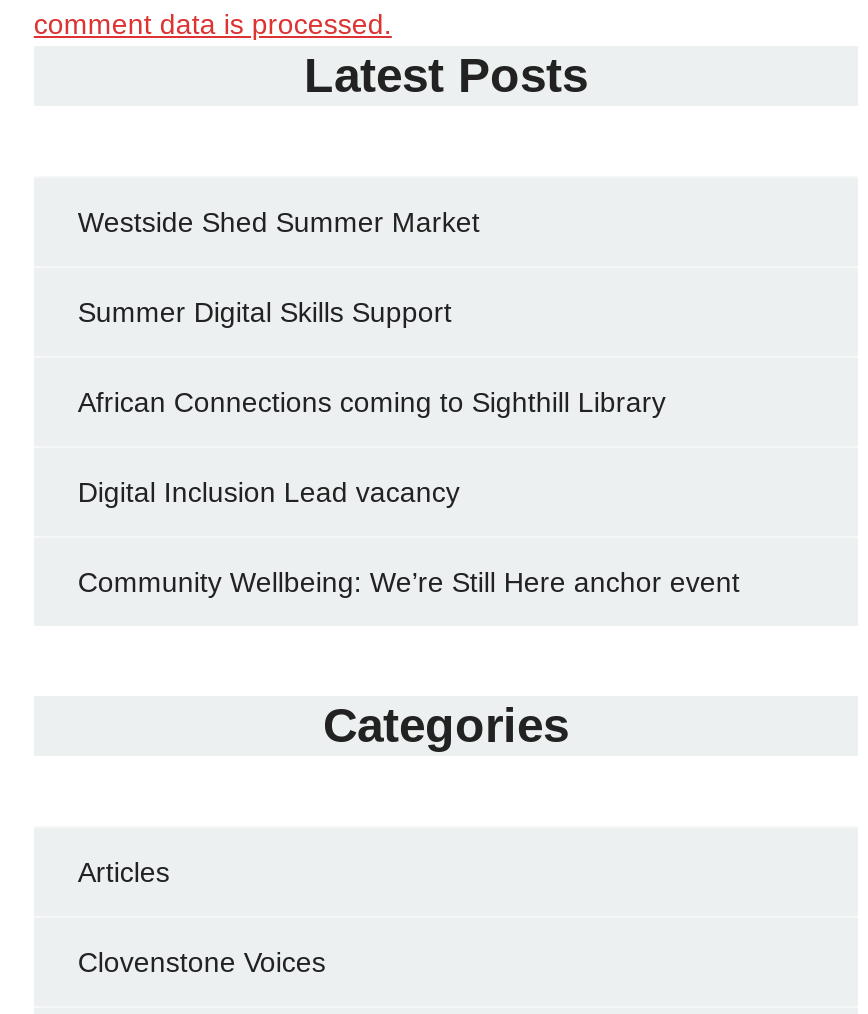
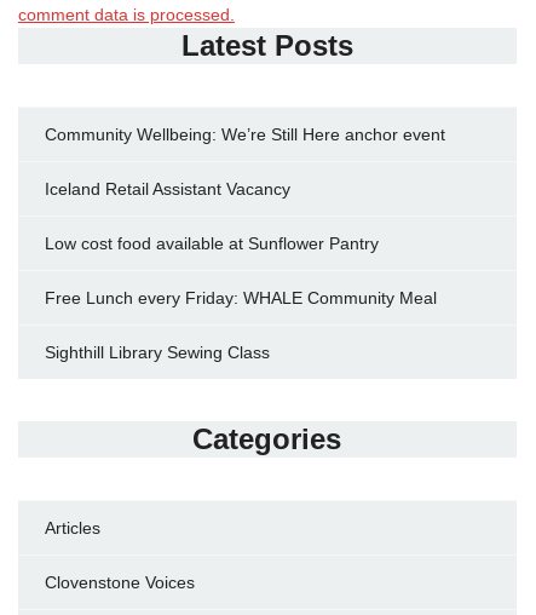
- Westside Shed Summer Market
- Summer Digital Skills Support
- African Connections coming to Sighthill Library
- Digital Inclusion Lead vacancy

moved up: Community Wellbeing: We’re Still Here anchor event

+ Iceland Retail Assistant Vacancy
+ Low cost food available at Sunflower Pantry
+ Free Lunch every Friday: WHALE Community Meal
+ Sighthill Library Sewing Class
